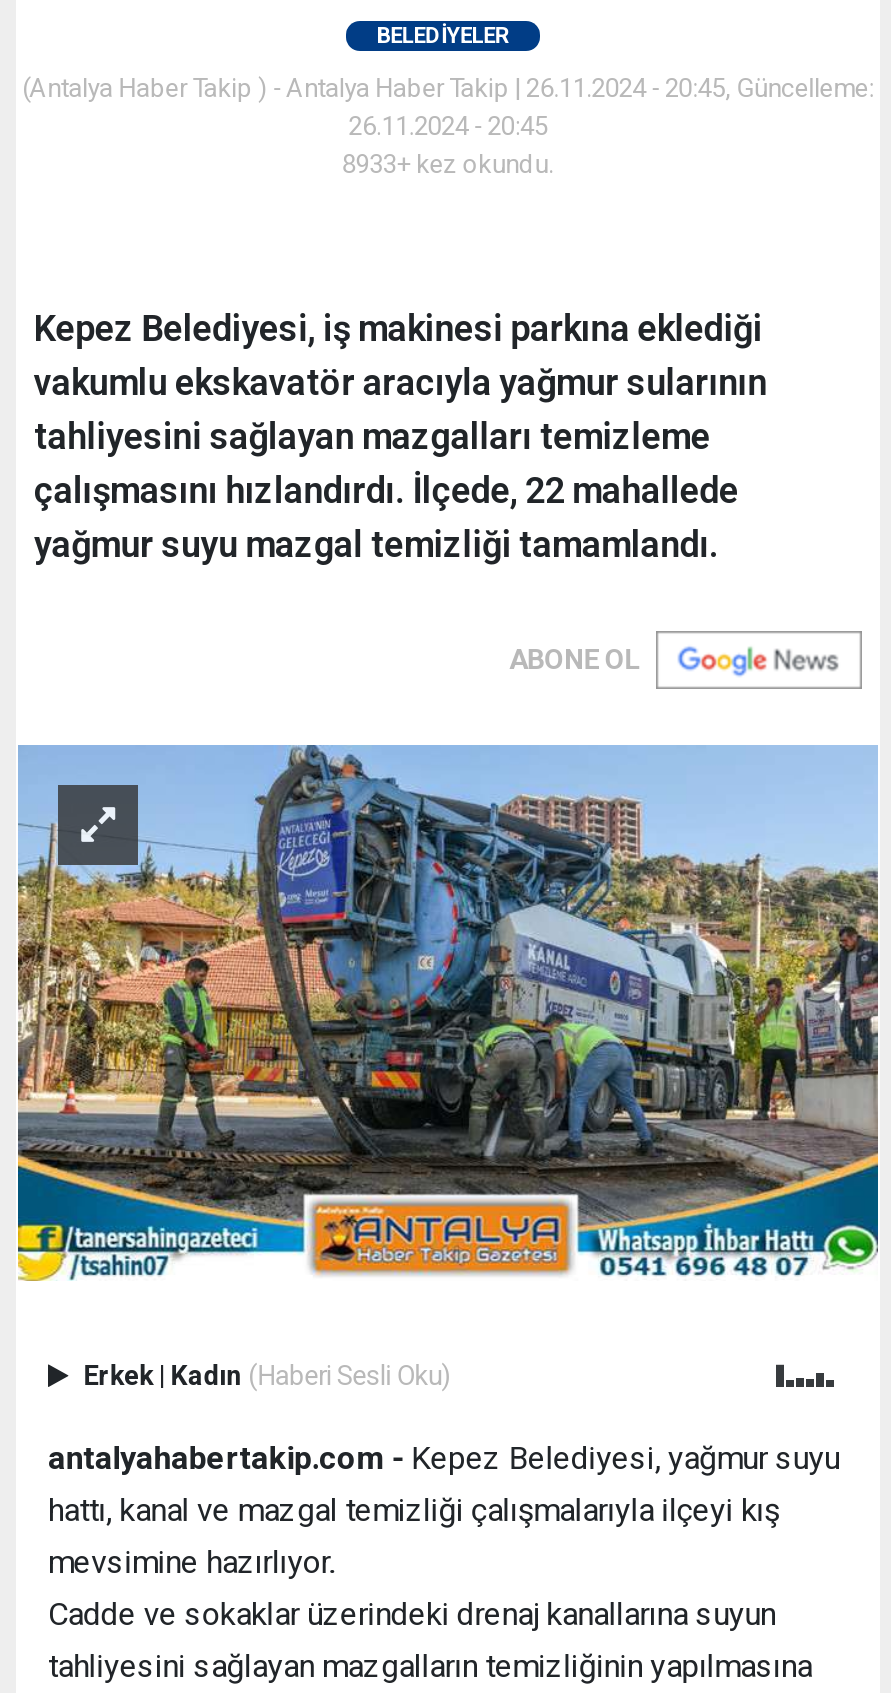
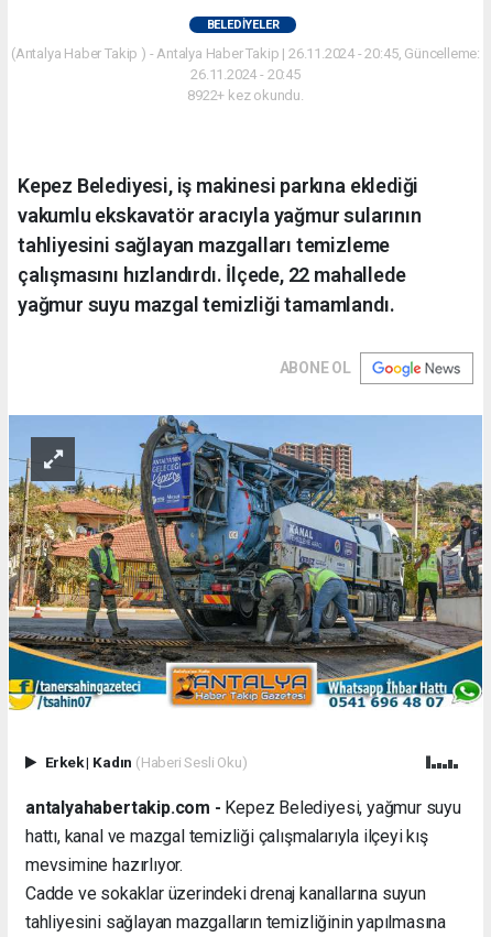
- 8933+ kez okundu.
+ 8922+ kez okundu.
